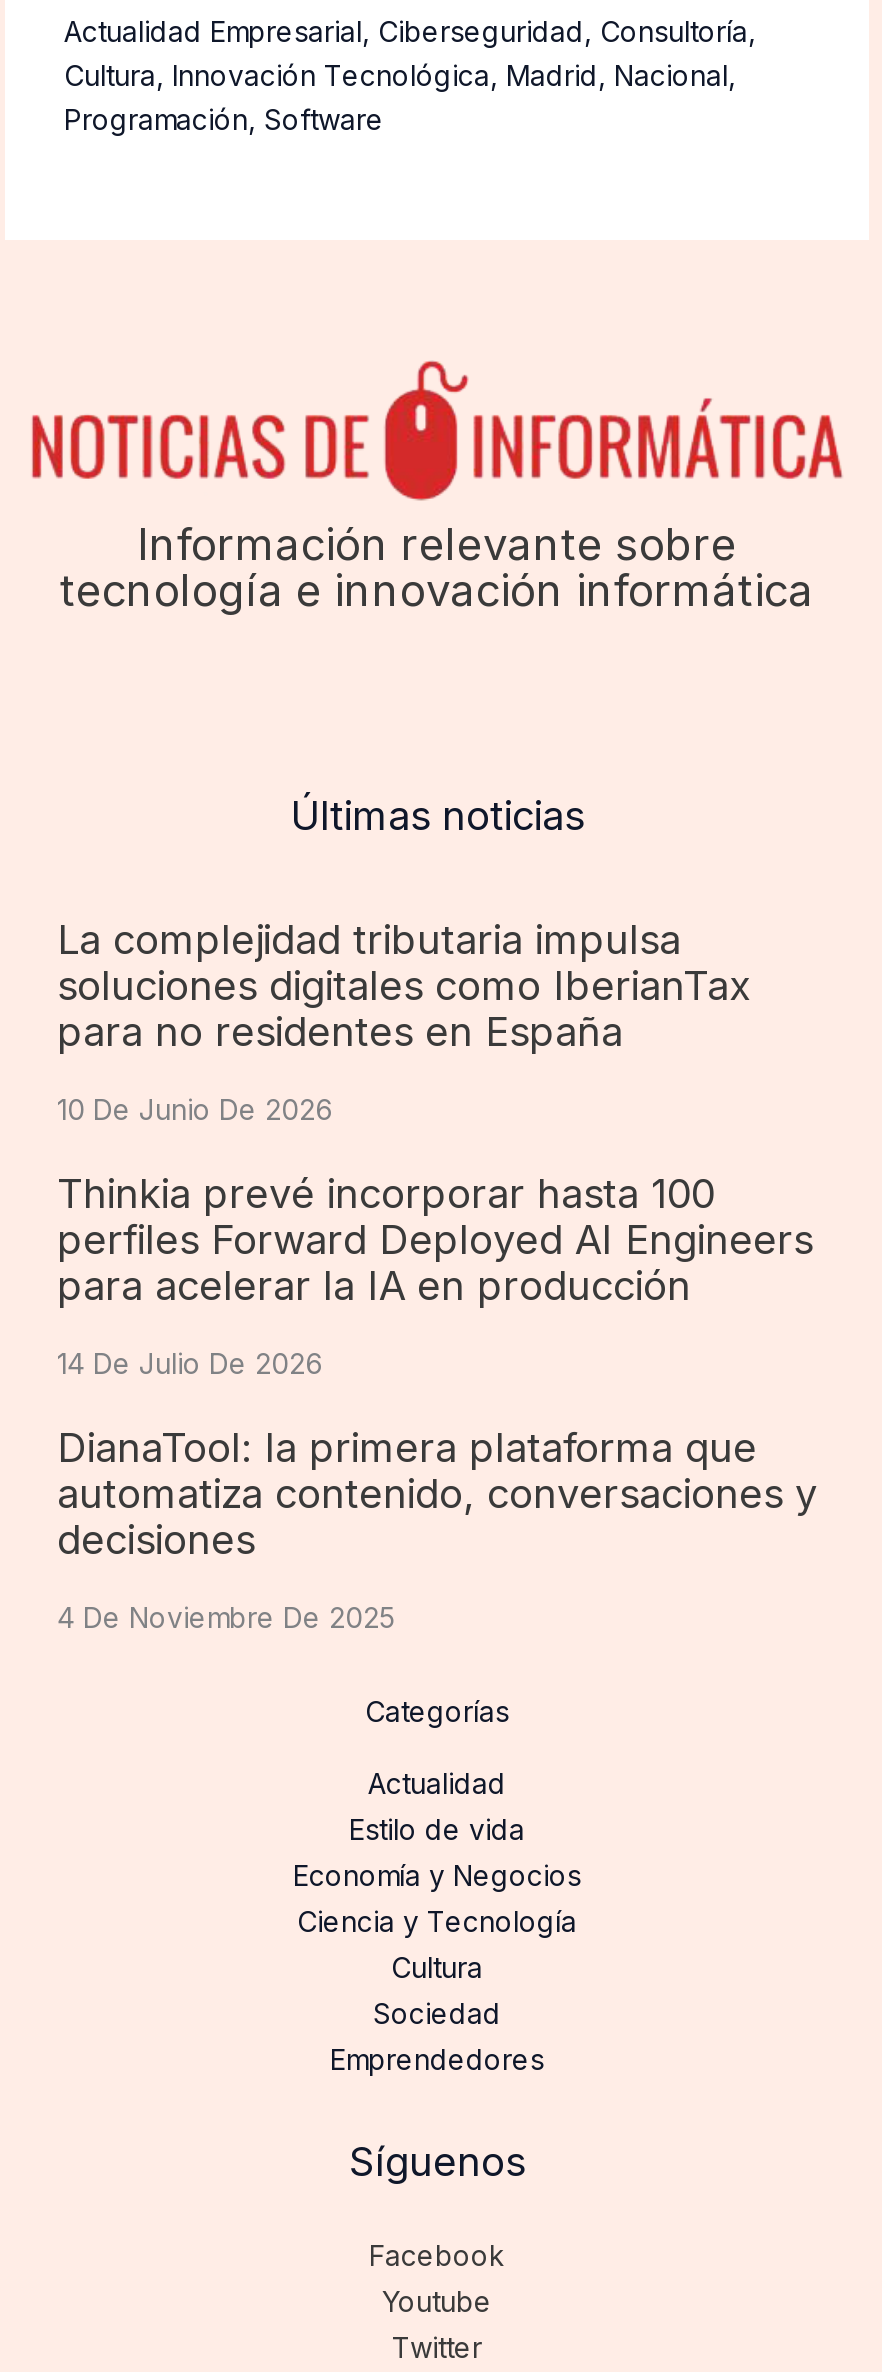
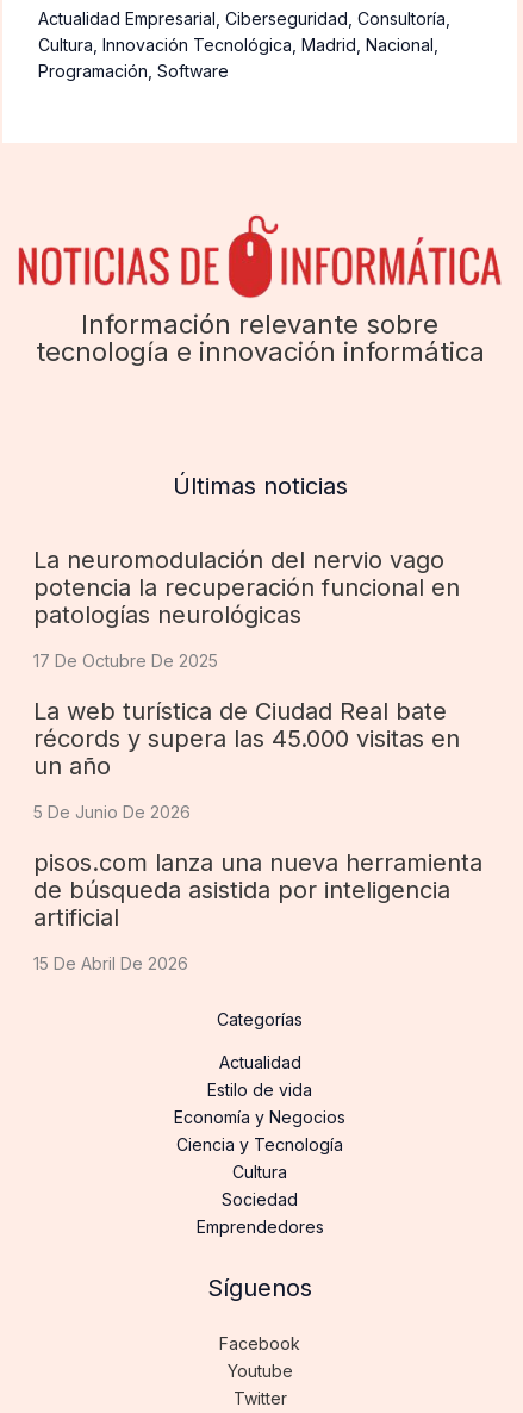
- La complejidad tributaria impulsa
- soluciones digitales como IberianTax
- para no residentes en España
+ La neuromodulación del nervio vago
+ potencia la recuperación funcional en
+ patologías neurológicas

- 10 De Junio De 2026
+ 17 De Octubre De 2025

- Thinkia prevé incorporar hasta 100
- perfiles Forward Deployed AI Engineers
- para acelerar la IA en producción
+ La web turística de Ciudad Real bate
+ récords y supera las 45.000 visitas en
+ un año

- 14 De Julio De 2026
+ 5 De Junio De 2026

- DianaTool: la primera plataforma que
- automatiza contenido, conversaciones y
- decisiones
+ pisos.com lanza una nueva herramienta
+ de búsqueda asistida por inteligencia
+ artificial

- 4 De Noviembre De 2025
+ 15 De Abril De 2026
